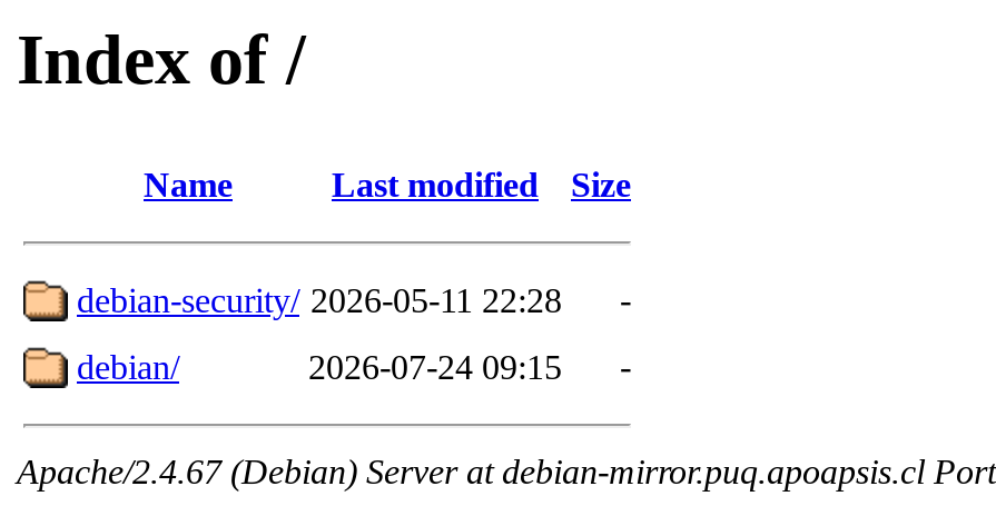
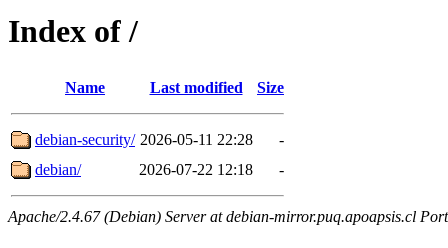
- 2026-07-24 09:15
+ 2026-07-22 12:18
